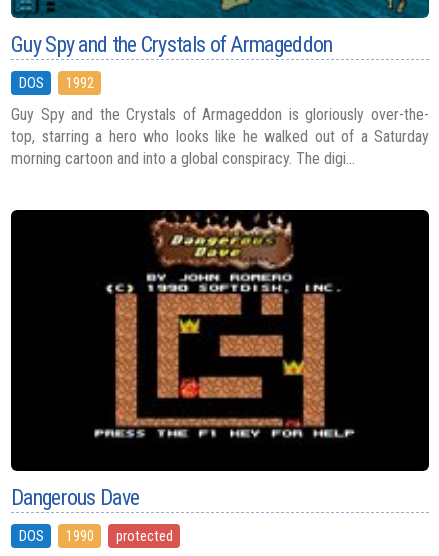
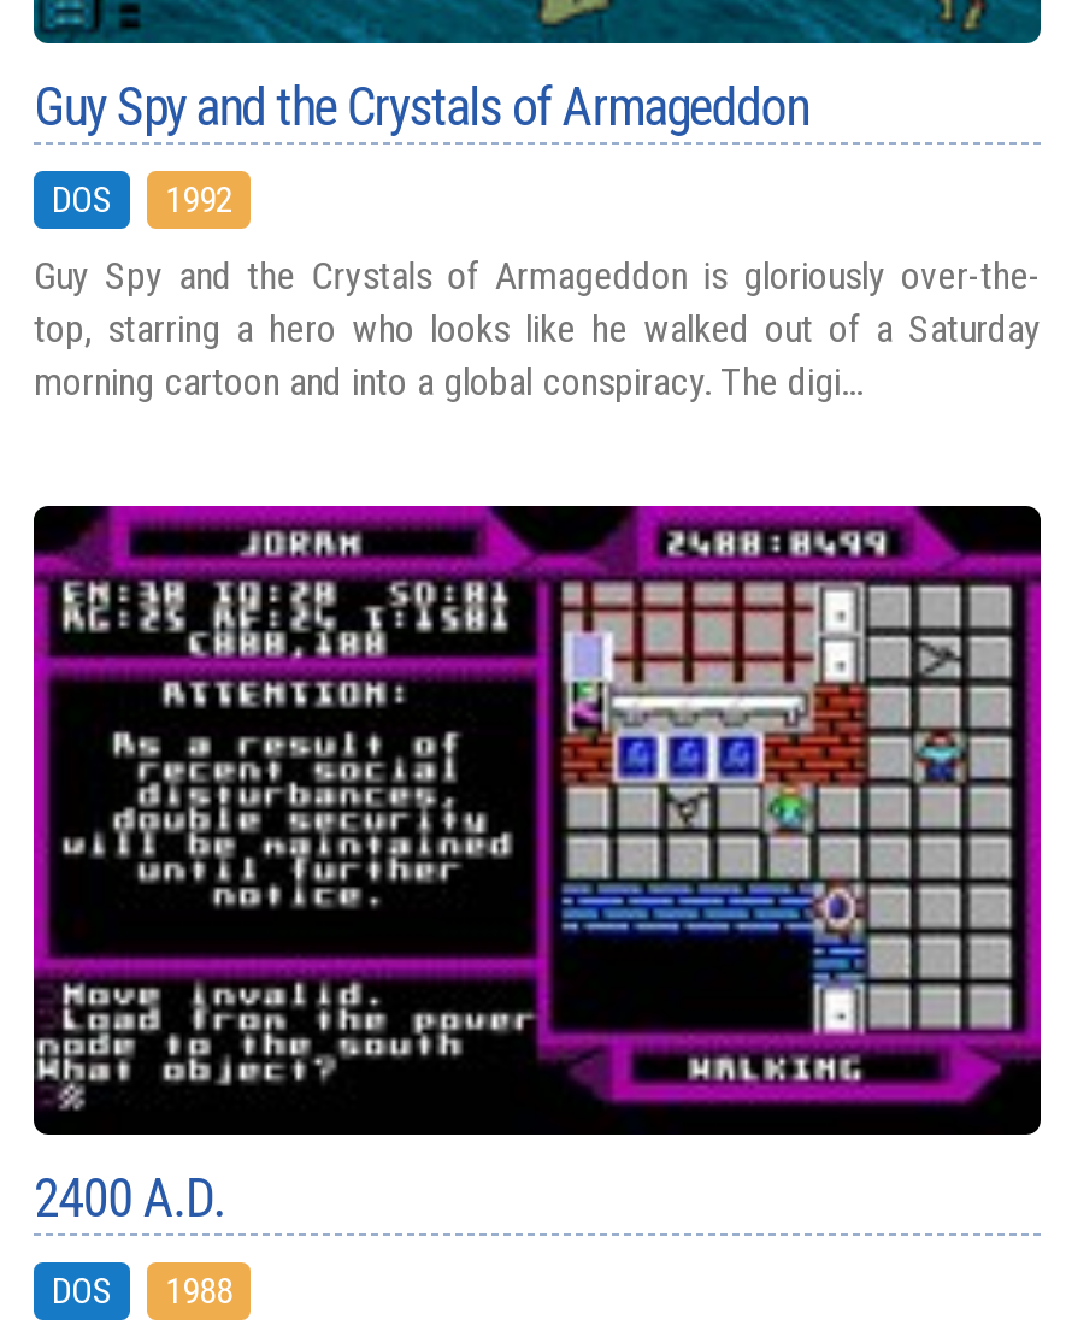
- [image]
- Dangerous Dave
+ [image]
+ 2400 A.D.

- 1990
- protected
+ 1988
